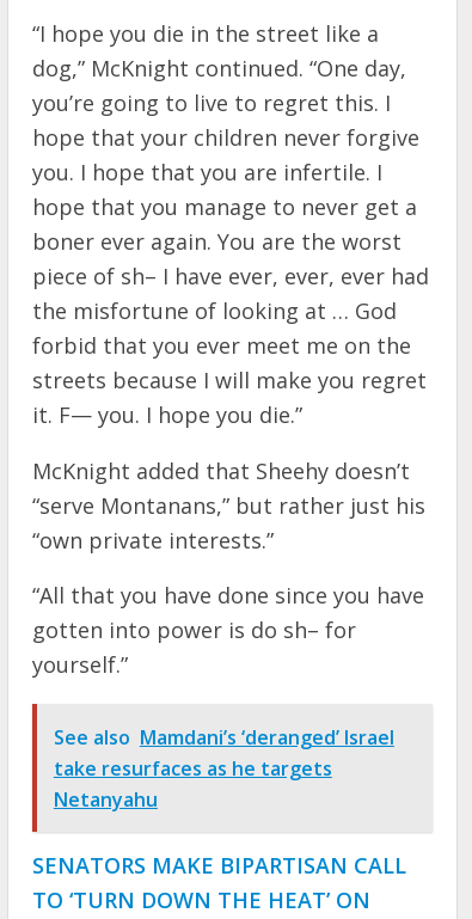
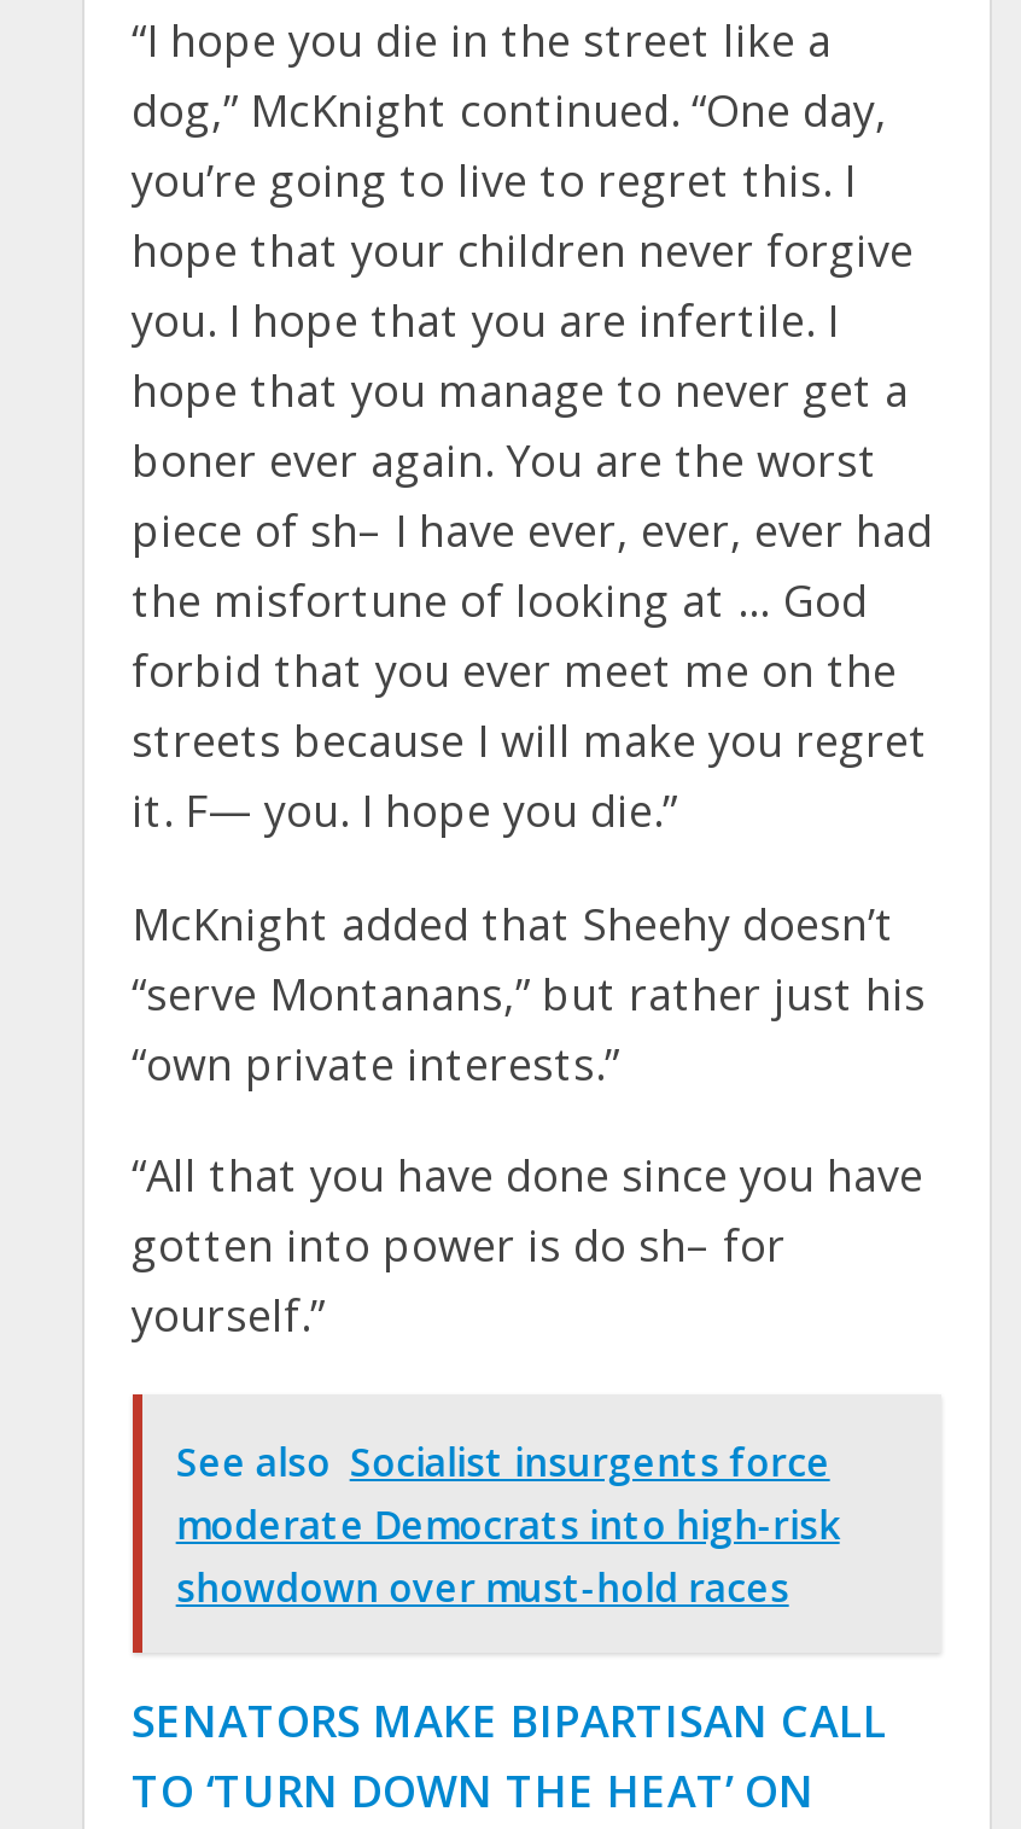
- See also Mamdani’s ‘deranged’ Israel
- take resurfaces as he targets
- Netanyahu
+ See also Socialist insurgents force
+ moderate Democrats into high-risk
+ showdown over must-hold races
